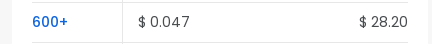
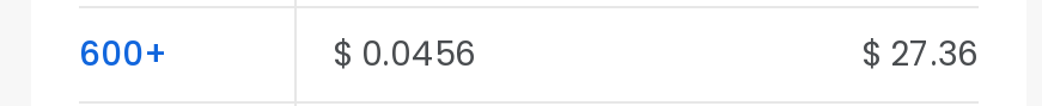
- $ 0.047
+ $ 0.0456

- $ 28.20
+ $ 27.36
